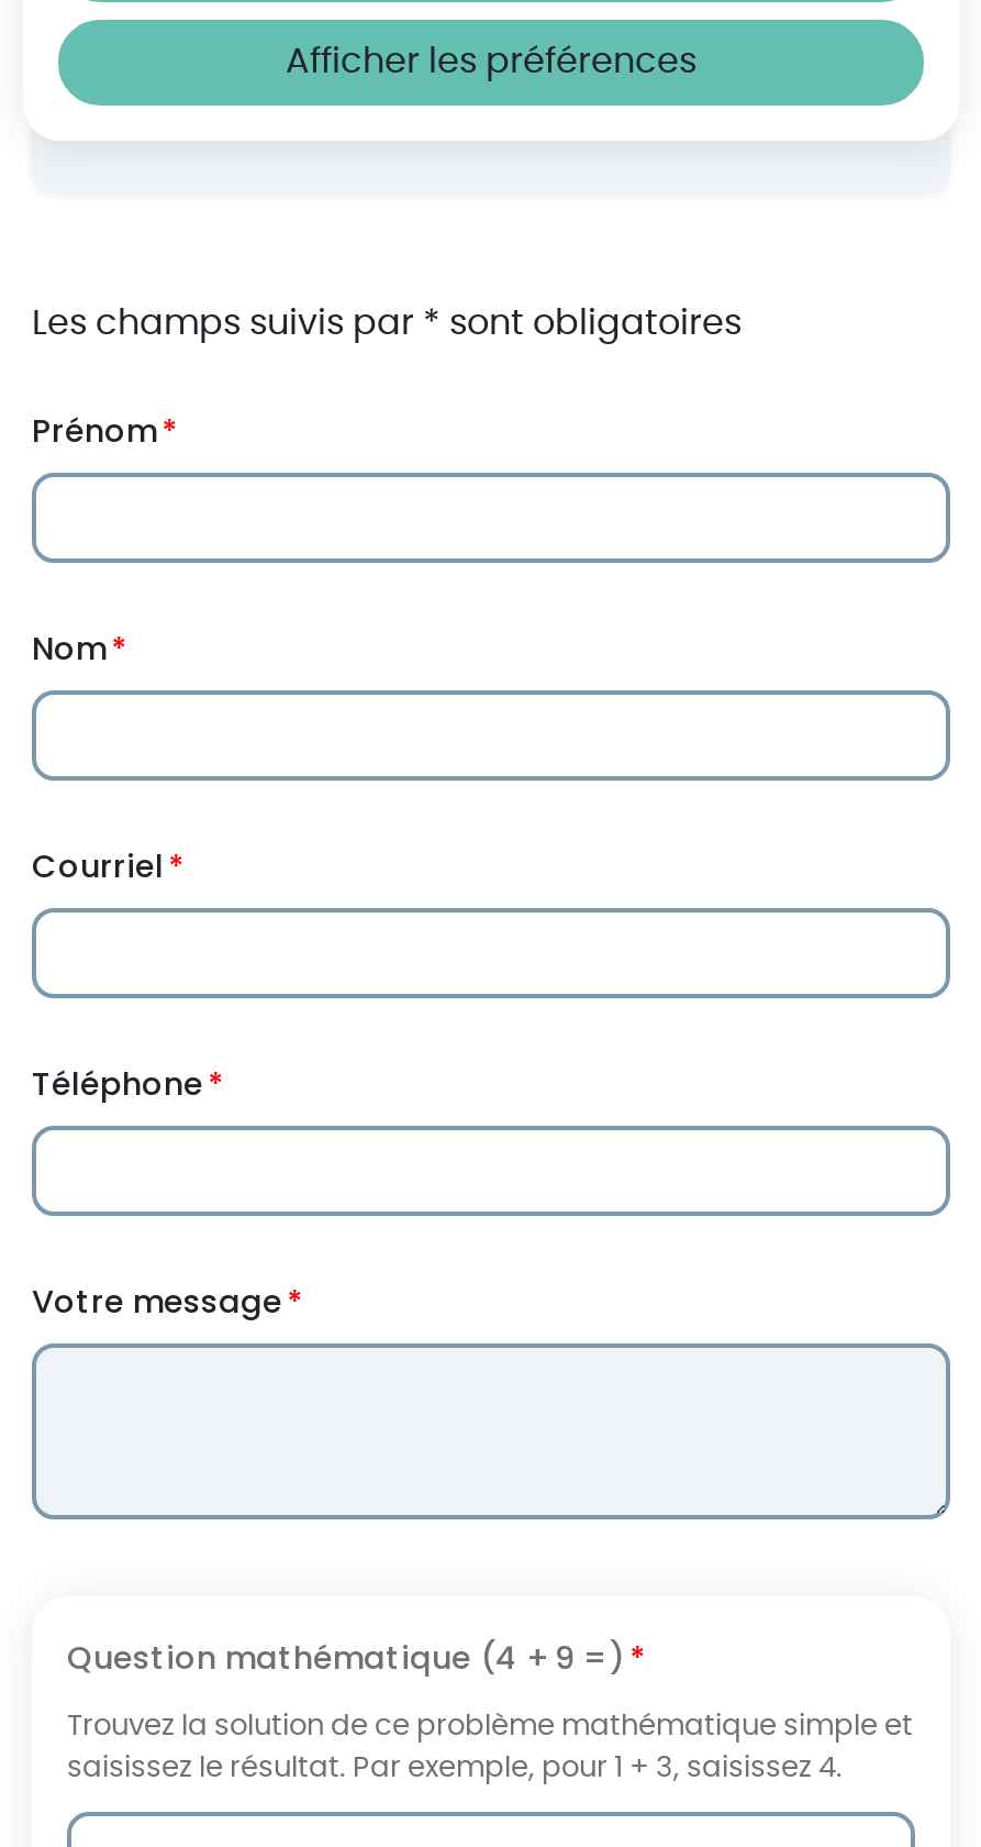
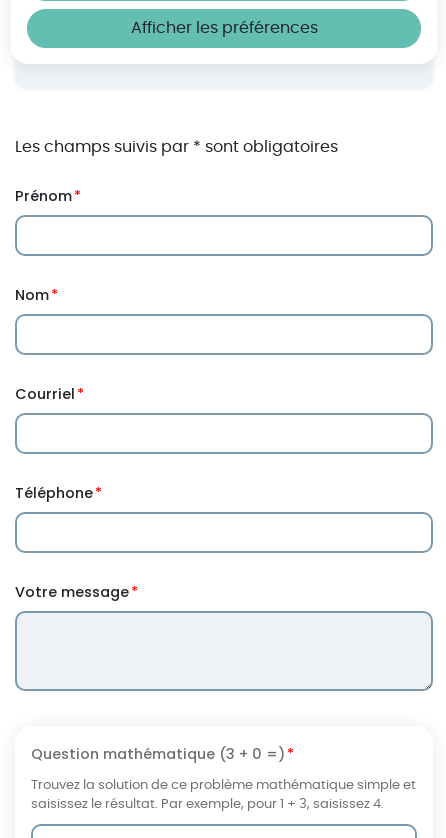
- Question mathématique (4 + 9 =)
+ Question mathématique (3 + 0 =)
